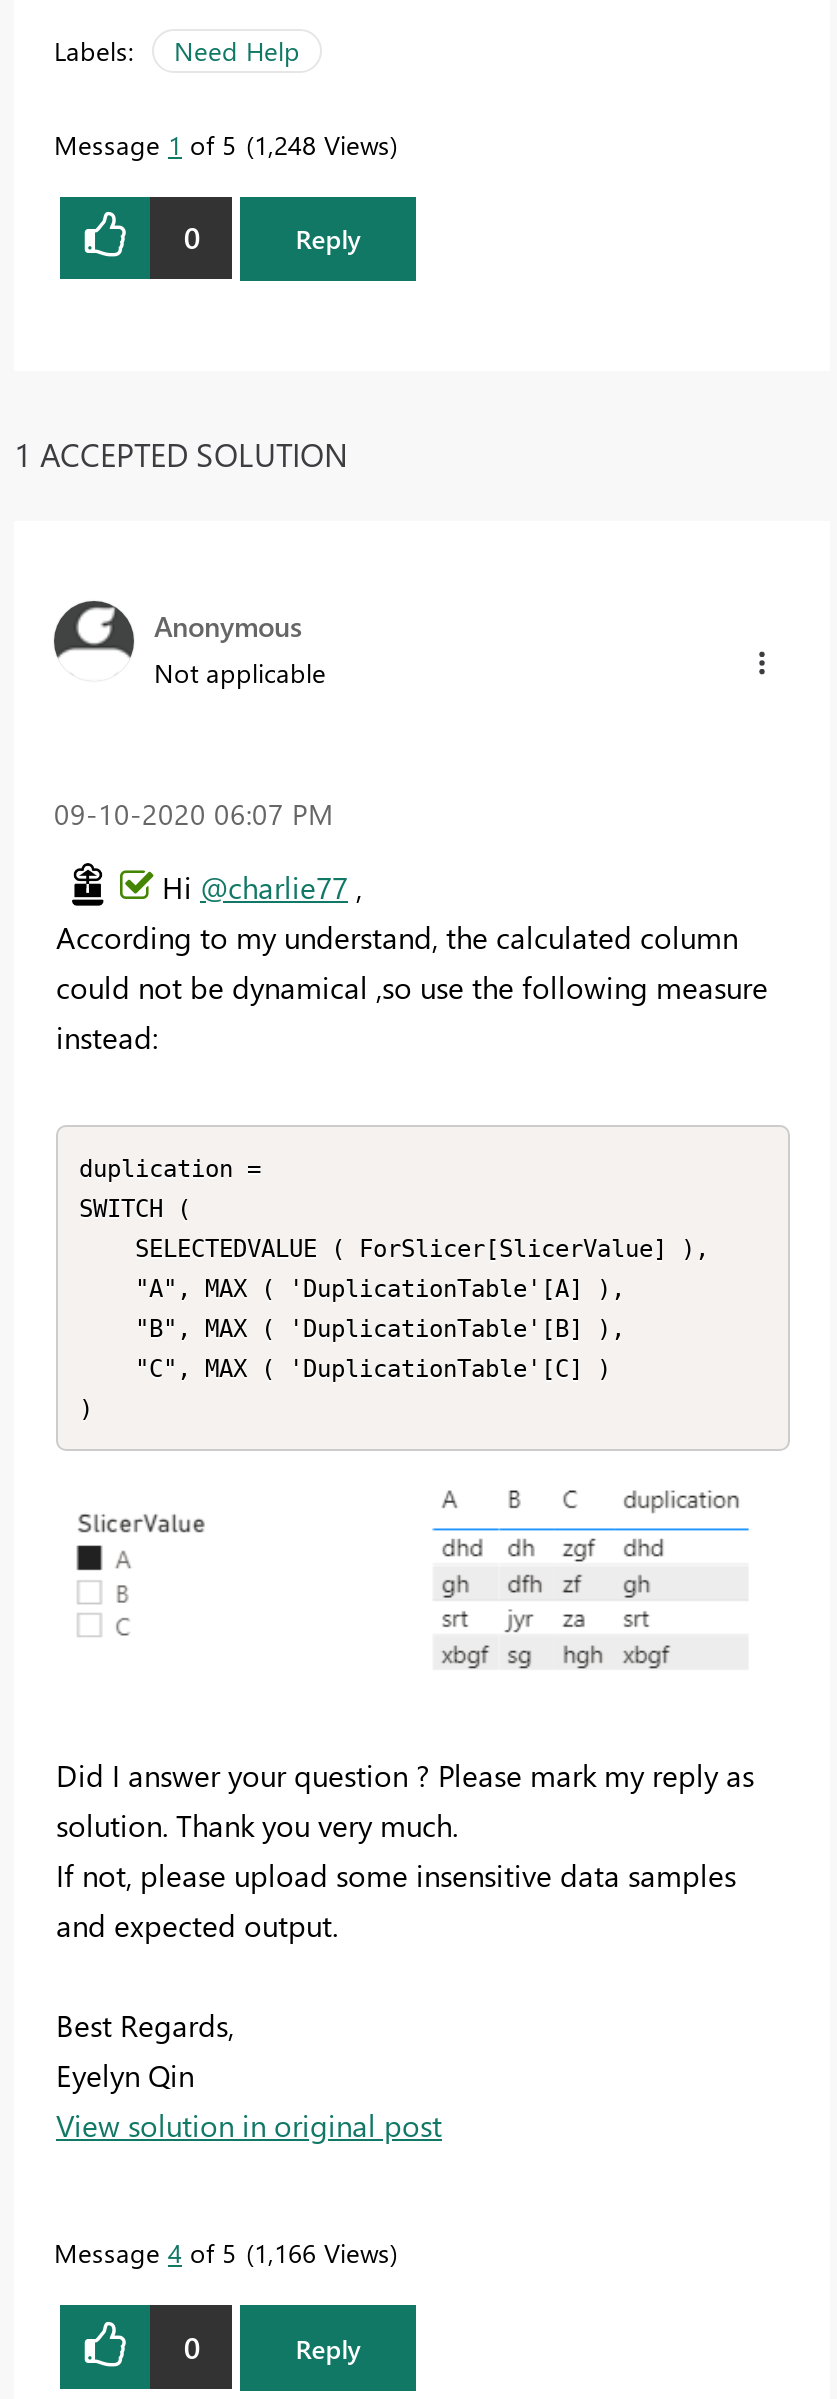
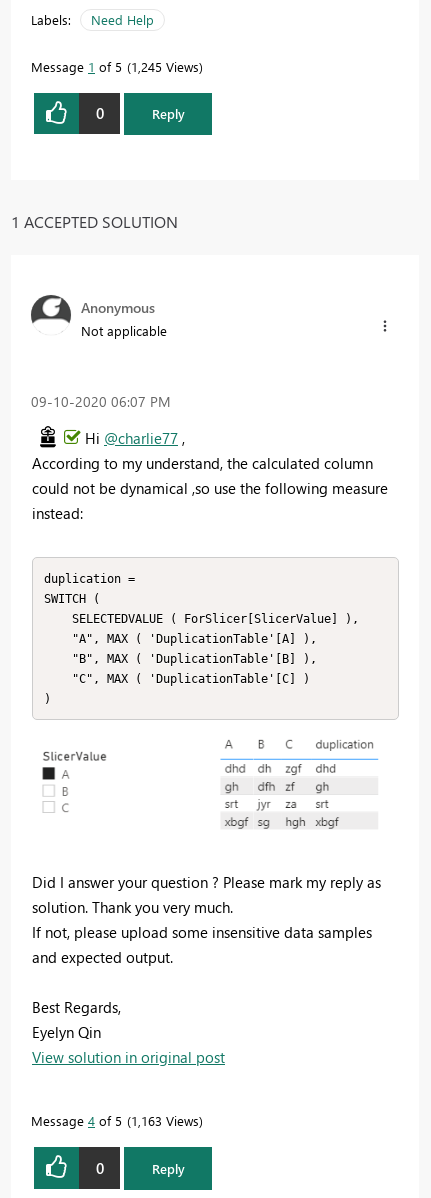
- Message 1 of 5 1,248 Views
+ Message 1 of 5 1,245 Views

- Message 4 of 5 1,166 Views
+ Message 4 of 5 1,163 Views
